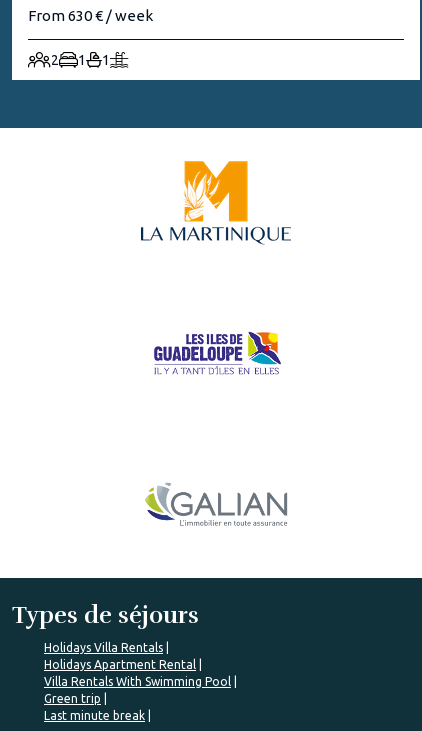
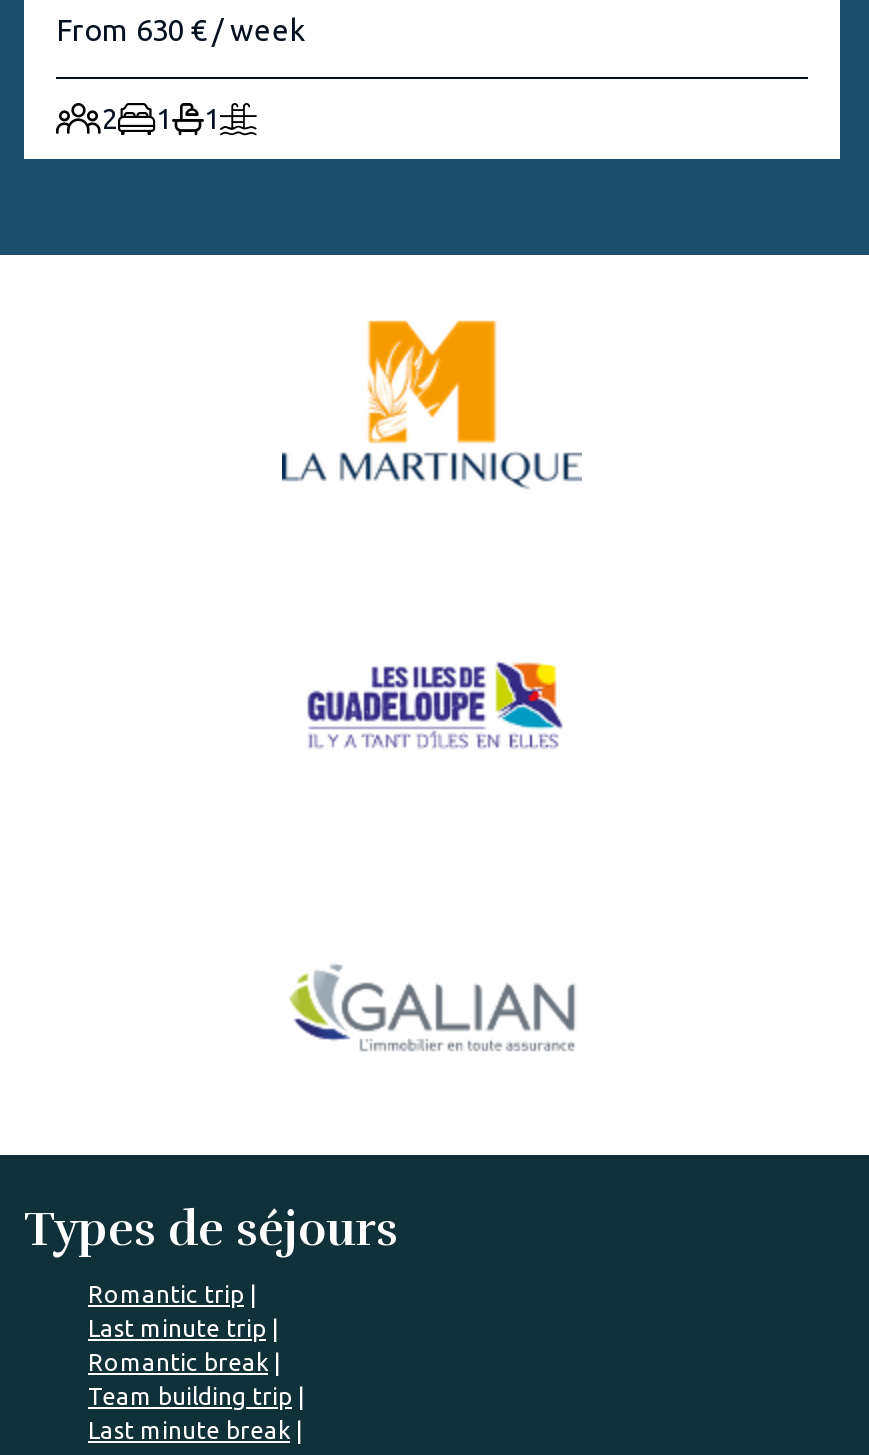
- Holidays Villa Rentals
- Holidays Apartment Rental
- Villa Rentals With Swimming Pool
- Green trip
+ Romantic trip
+ Last minute trip
+ Romantic break
+ Team building trip
